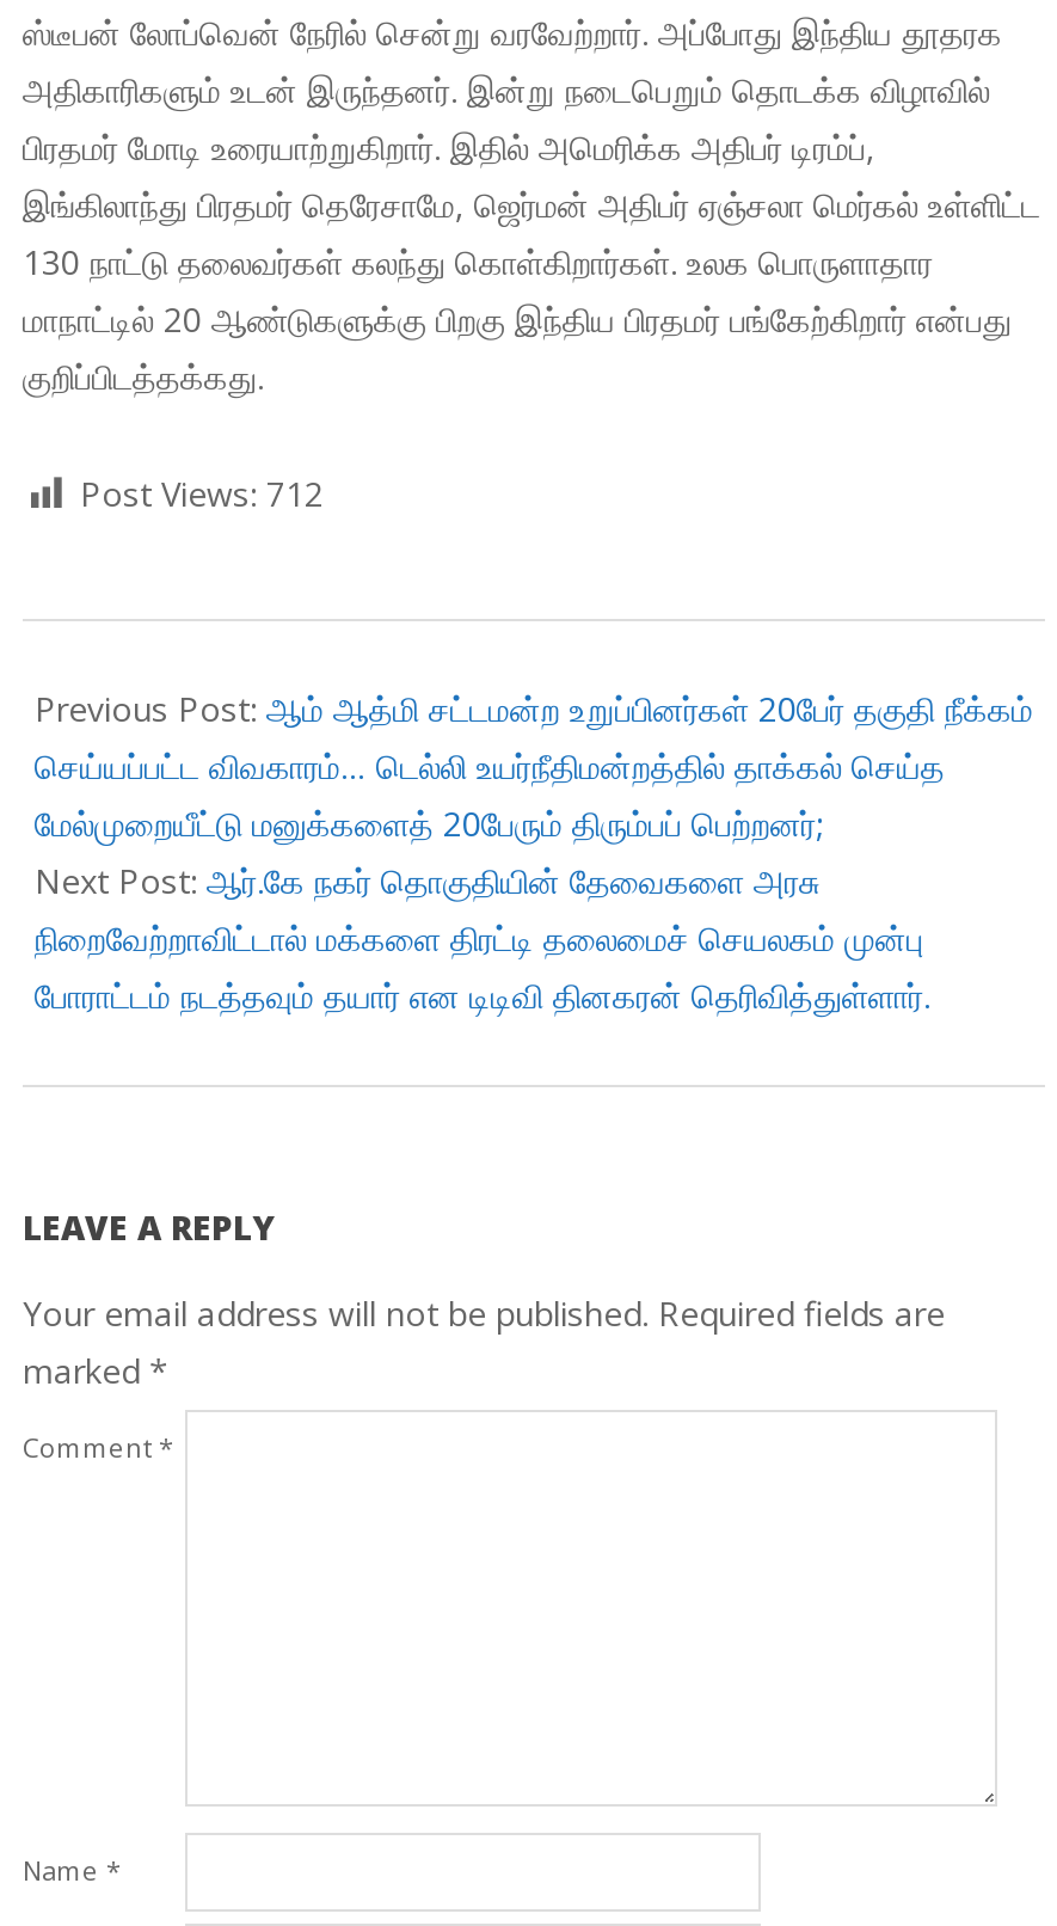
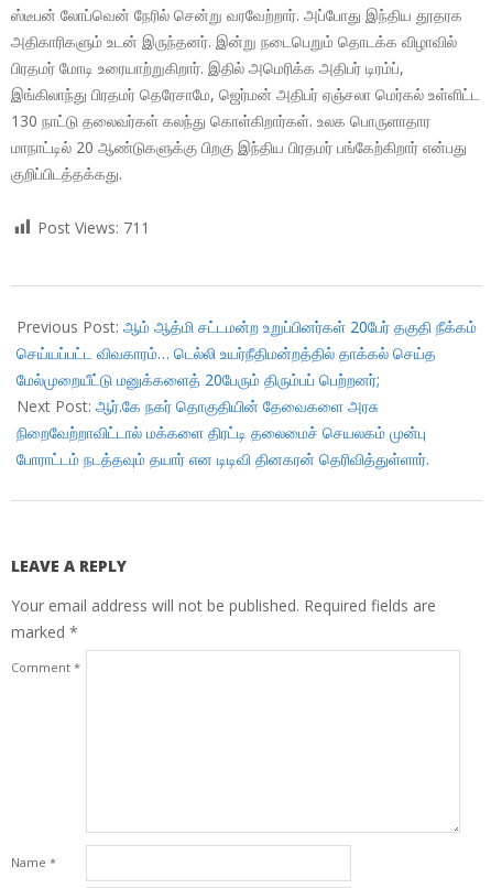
- Post Views: 712
+ Post Views: 711
